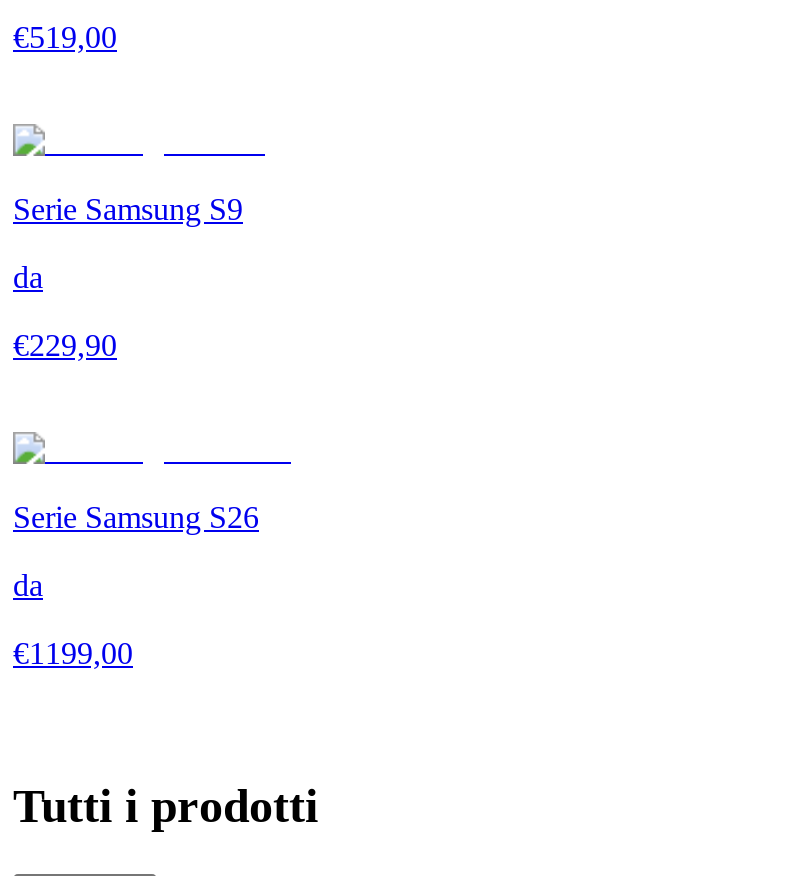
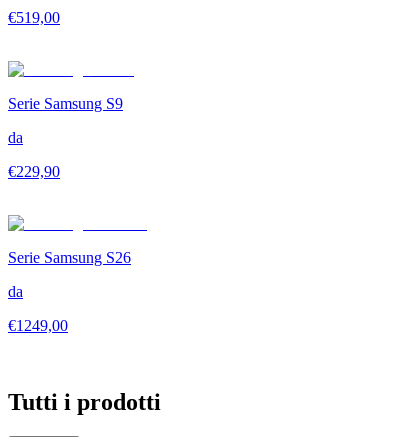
- €1199,00
+ €1249,00
